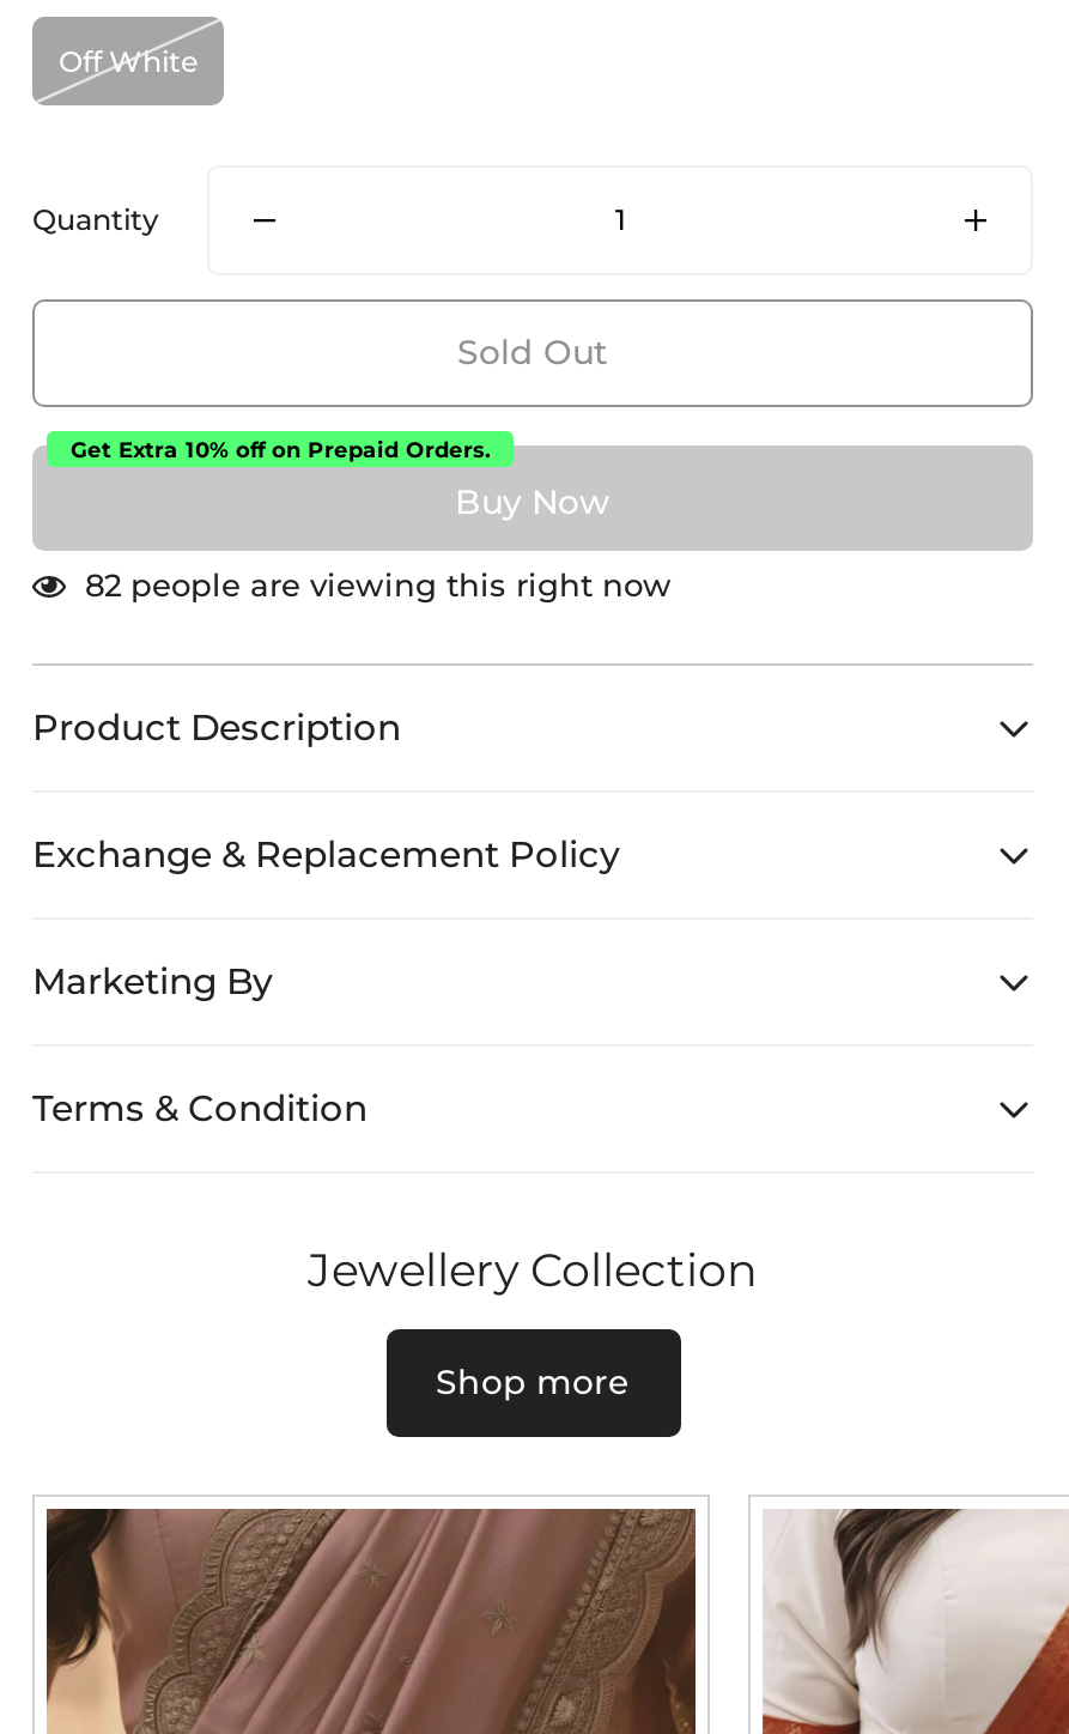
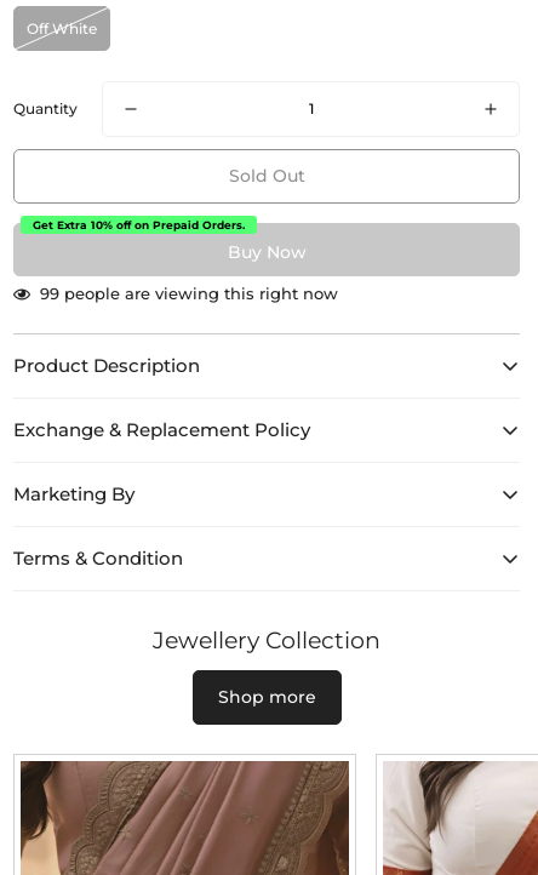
- 82 people are viewing this right now
+ 99 people are viewing this right now
